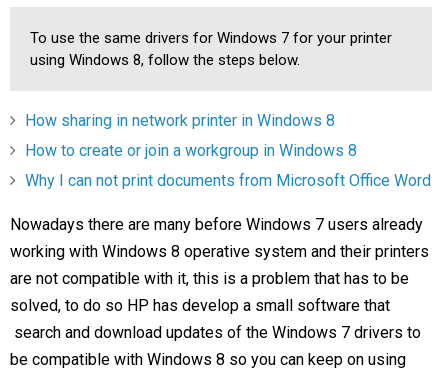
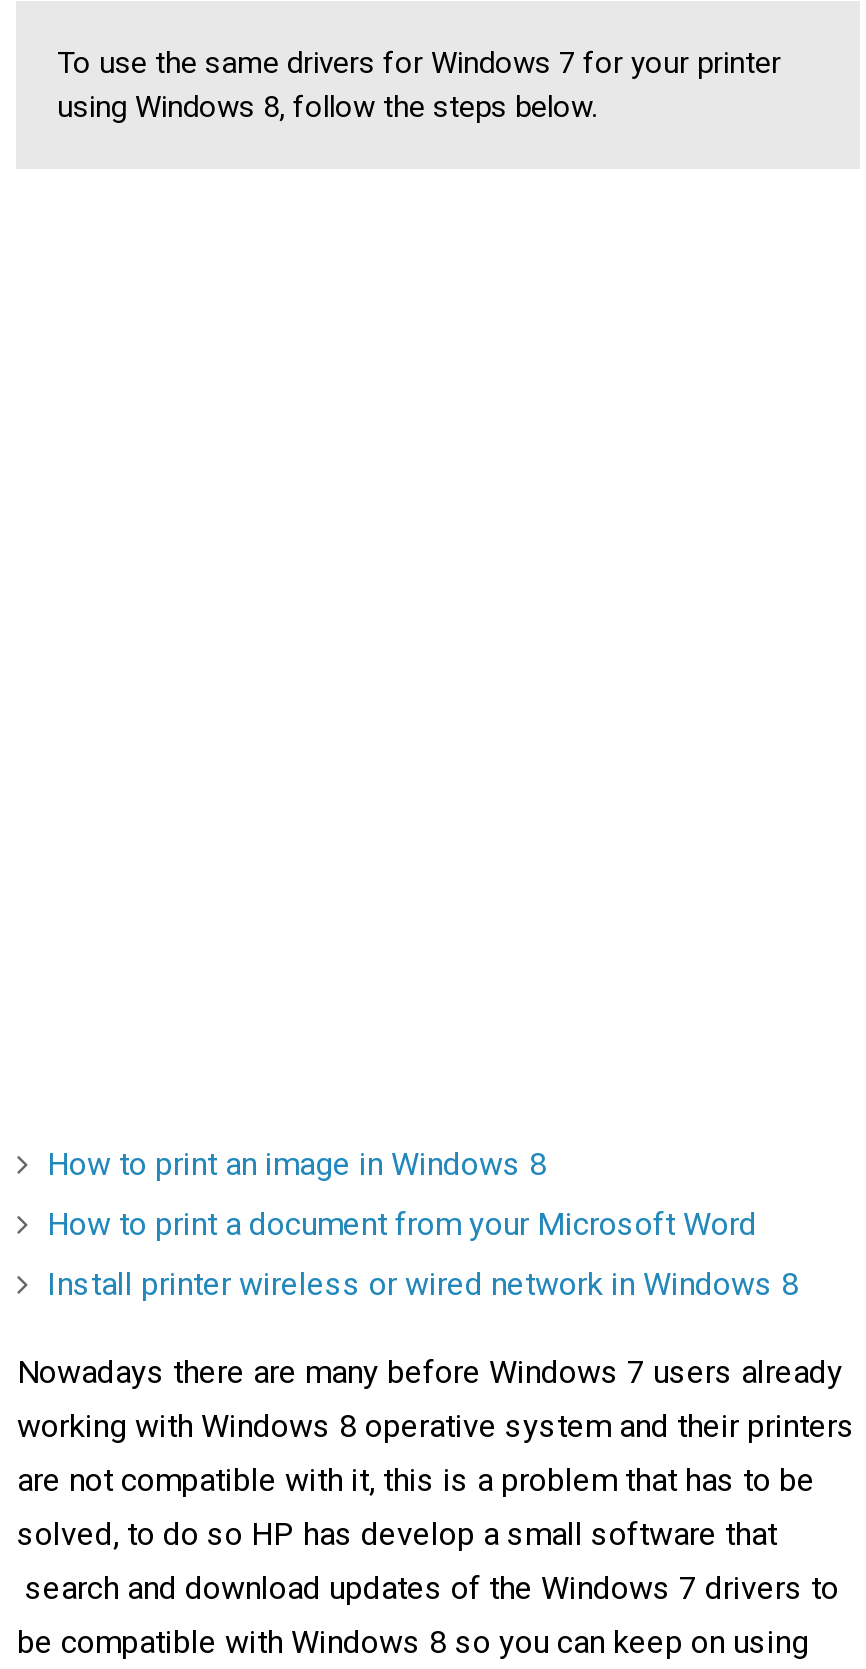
- How sharing in network printer in Windows 8
+ How to print an image in Windows 8

- How to create or join a workgroup in Windows 8
+ How to print a document from your Microsoft Word

- Why I can not print documents from Microsoft Office Word
+ Install printer wireless or wired network in Windows 8
